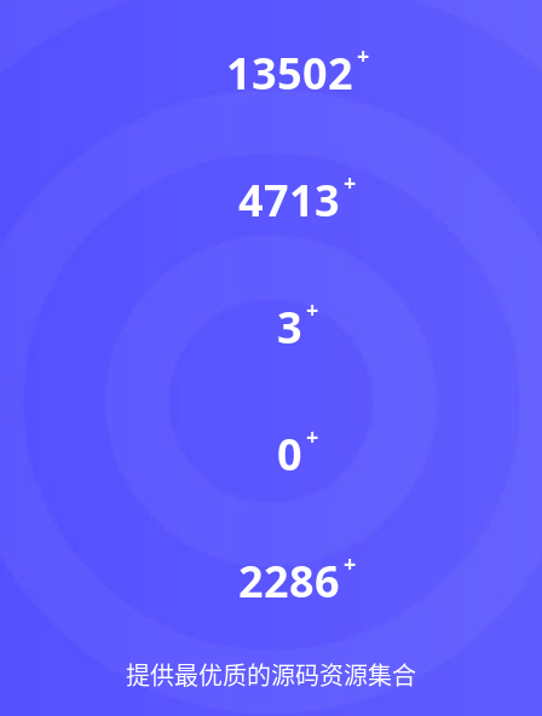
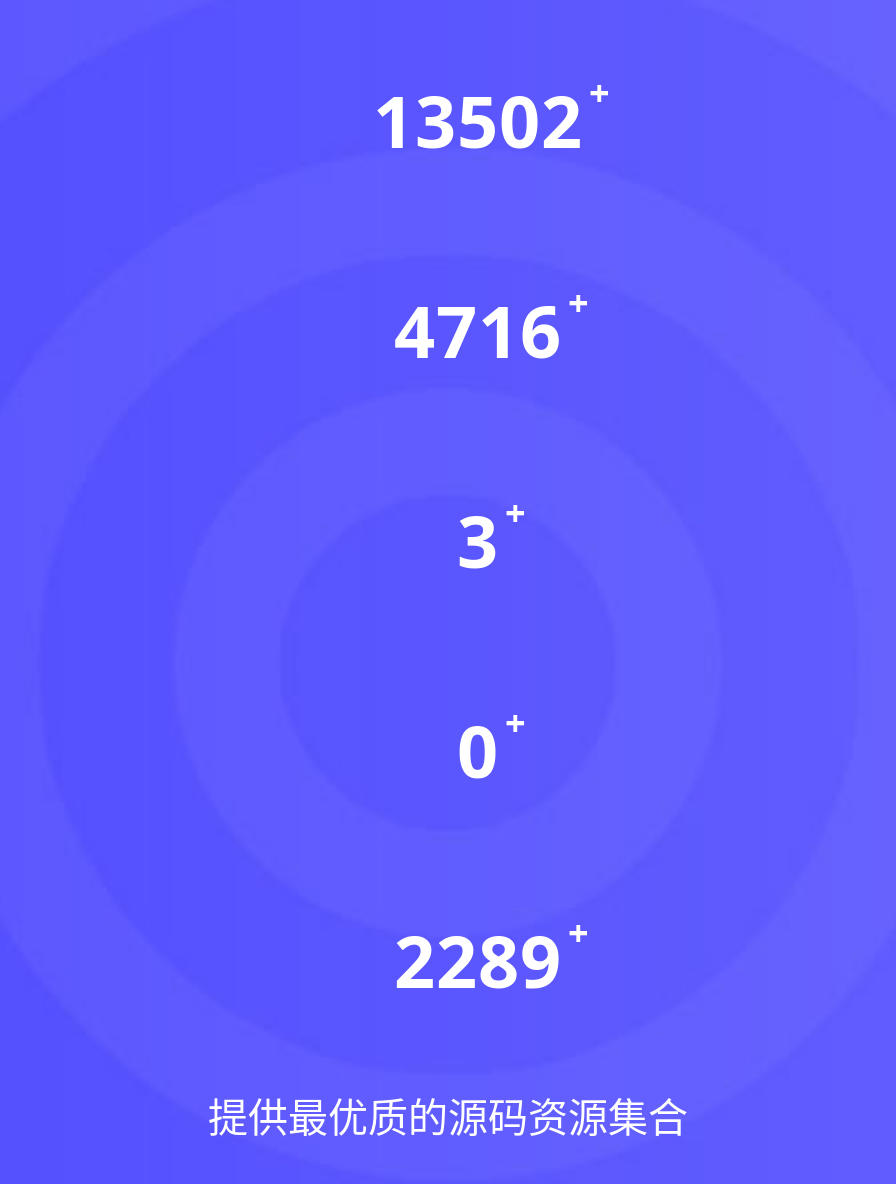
- 4713
+ 4716

- 2286
+ 2289
